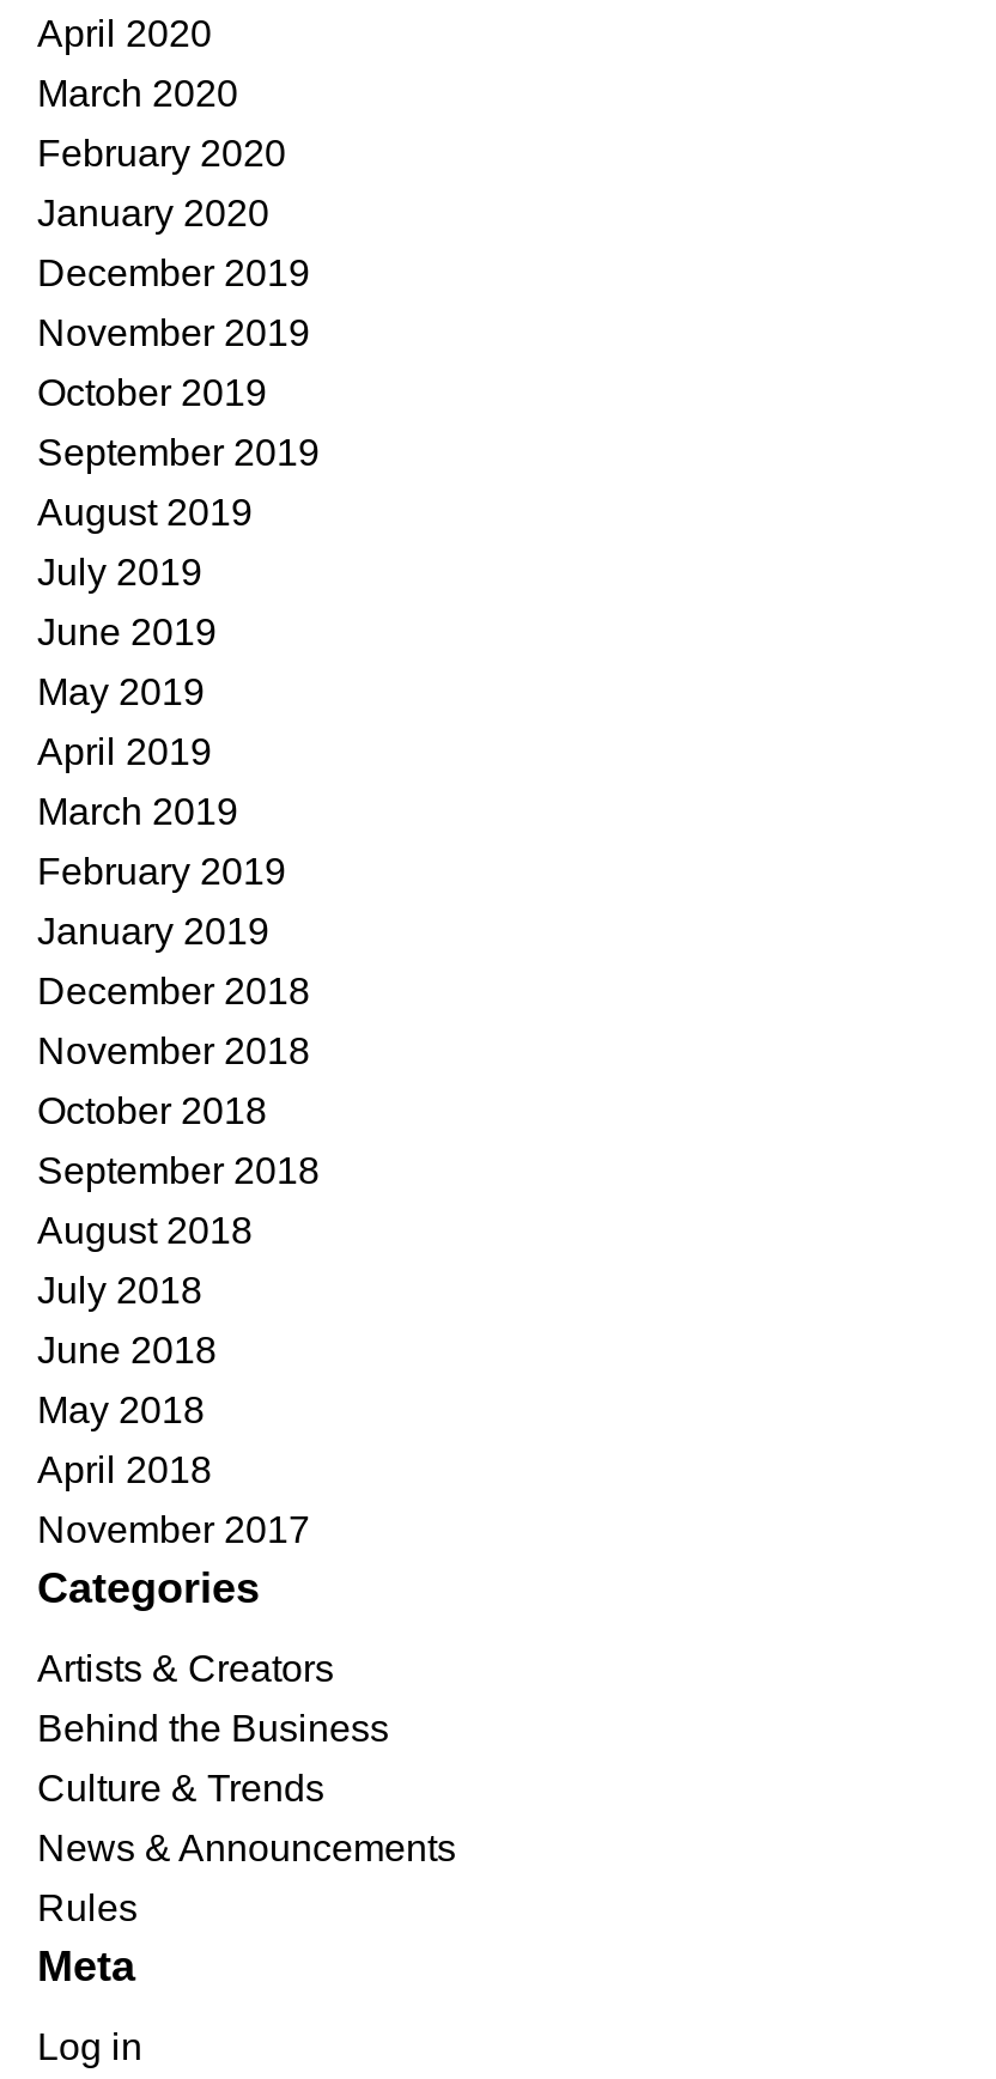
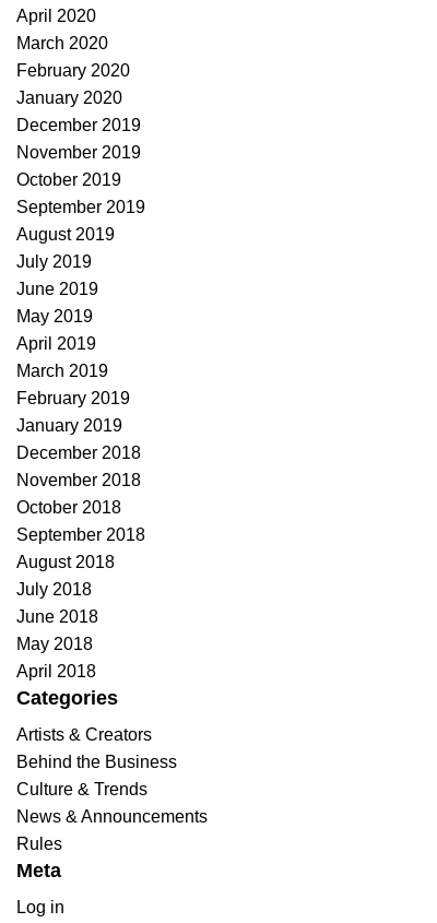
- November 2017
